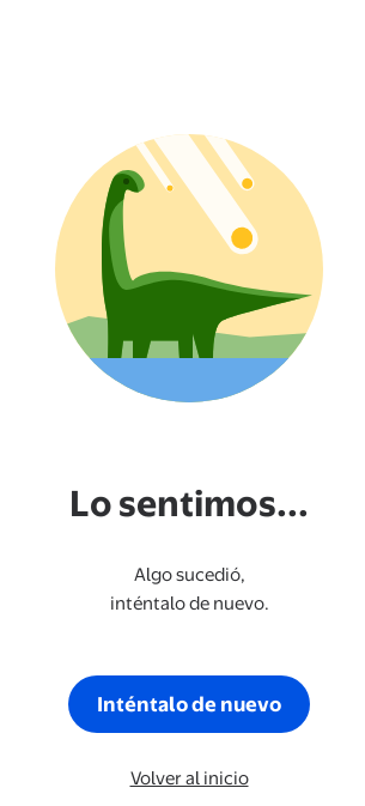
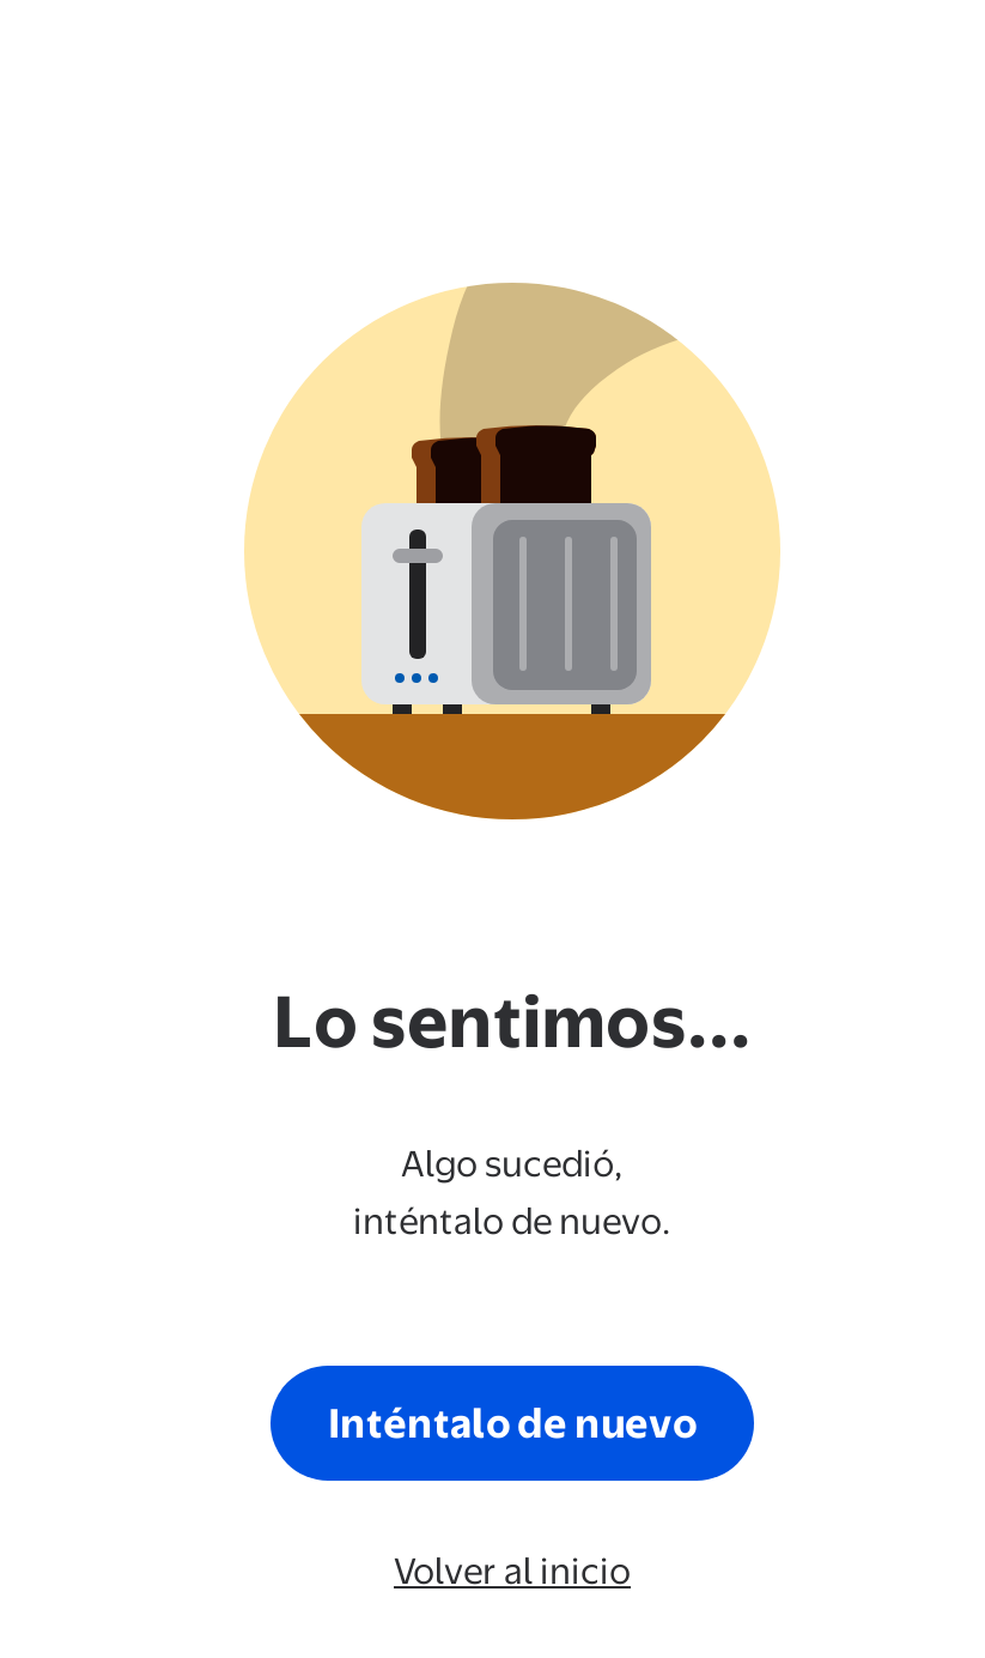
- [image]
+ [image]
